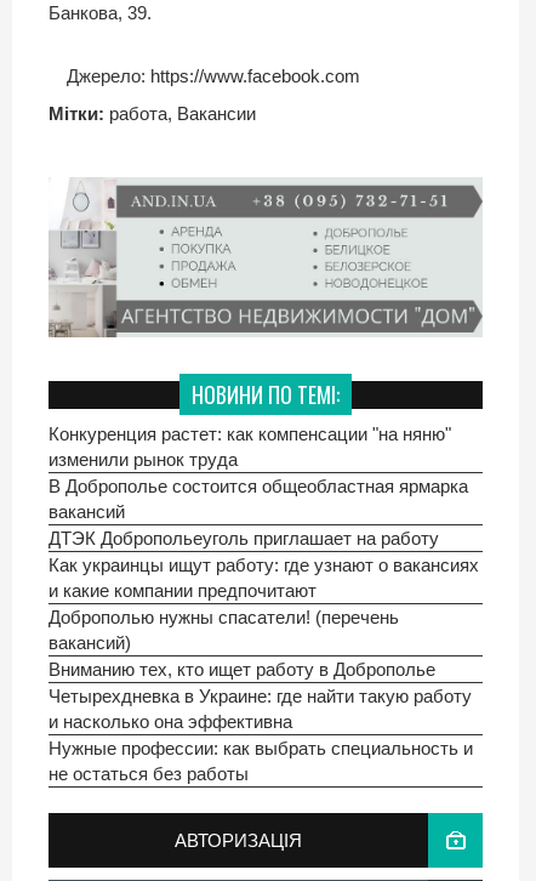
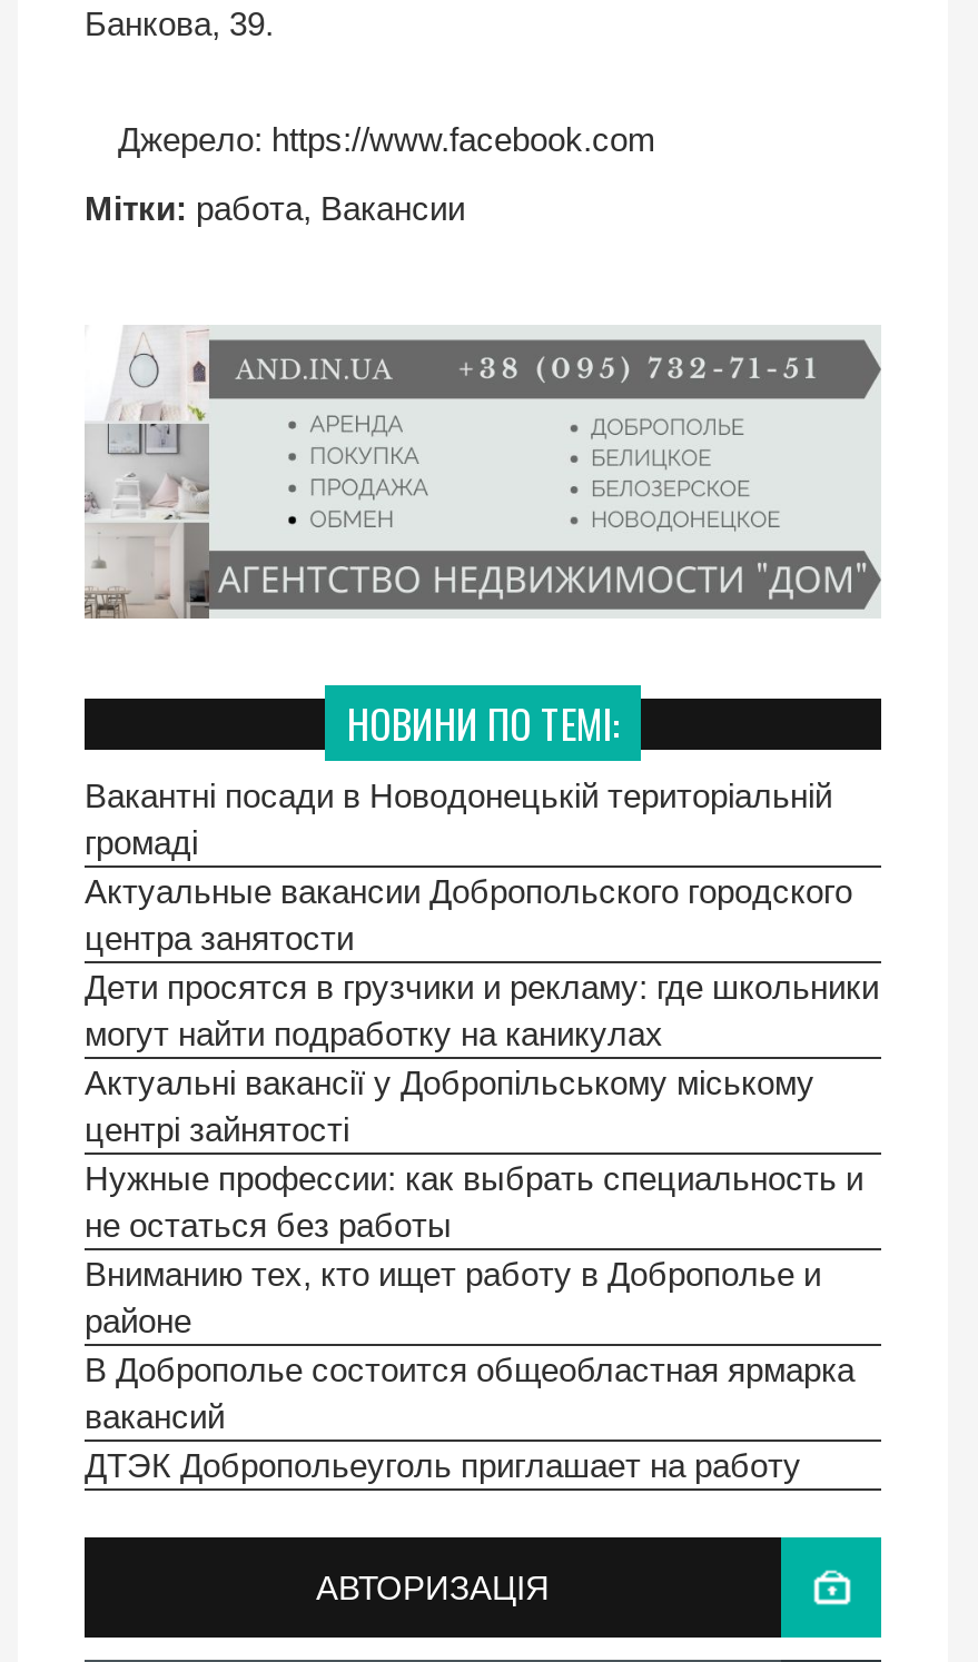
- Конкуренция растет: как компенсации "на няню"
- изменили рынок труда
+ Вакантні посади в Новодонецькій територіальній
+ громаді
+ Актуальные вакансии Добропольского городского
+ центра занятости
+ Дети просятся в грузчики и рекламу: где школьники
+ могут найти подработку на каникулах
+ Актуальні вакансії у Добропільському міському
+ центрі зайнятості
+ Вниманию тех, кто ищет работу в Доброполье и
+ районе

moved down: В Доброполье состоится общеобластная ярмарка | вакансий | ДТЭК Добропольеуголь приглашает на работу

- Как украинцы ищут работу: где узнают о вакансиях
- и какие компании предпочитают
- Доброполью нужны спасатели! (перечень
- вакансий)
- Вниманию тех, кто ищет работу в Доброполье
- Четырехдневка в Украине: где найти такую работу
- и насколько она эффективна

moved up: Нужные профессии: как выбрать специальность и | не остаться без работы
